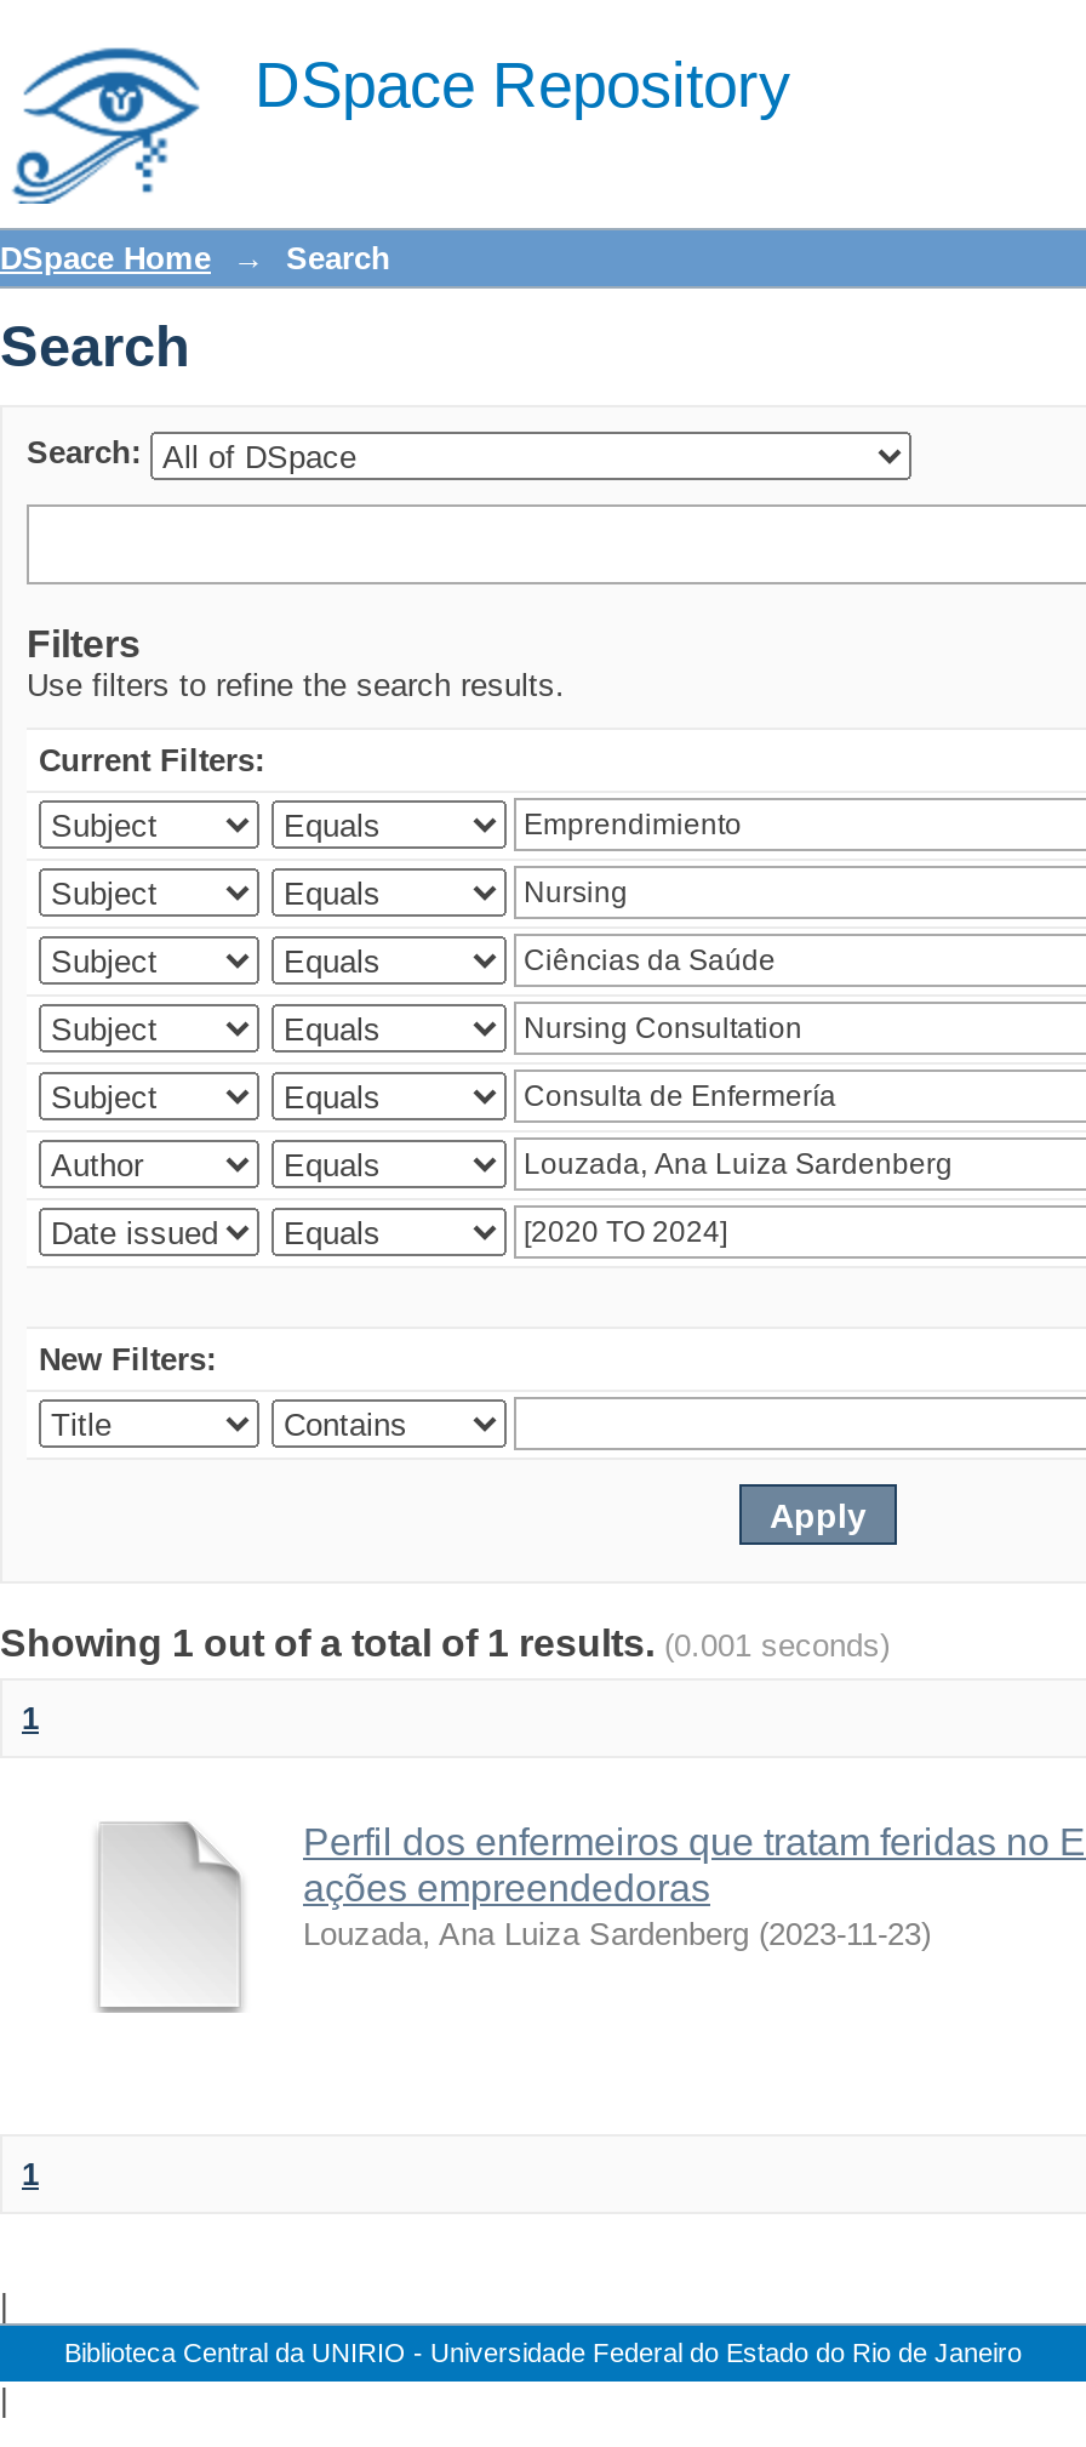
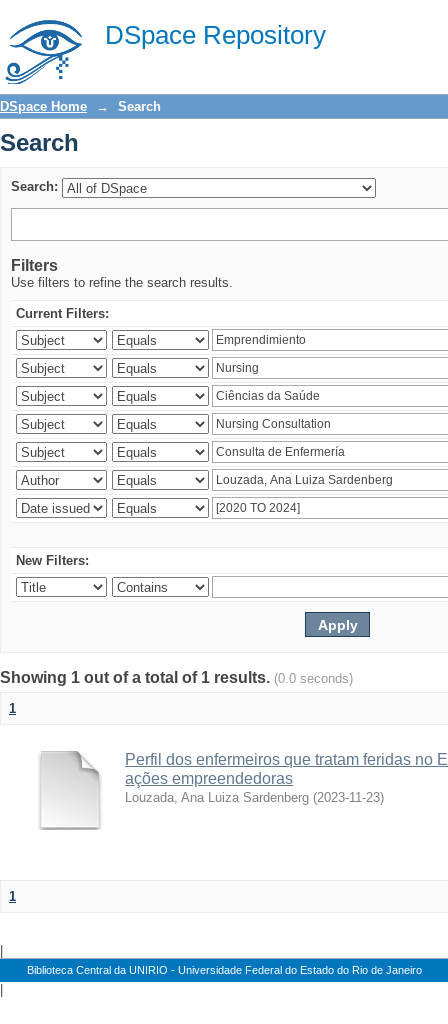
- Showing 1 out of a total of 1 results. (0.001 seconds)
+ Showing 1 out of a total of 1 results. (0.0 seconds)
